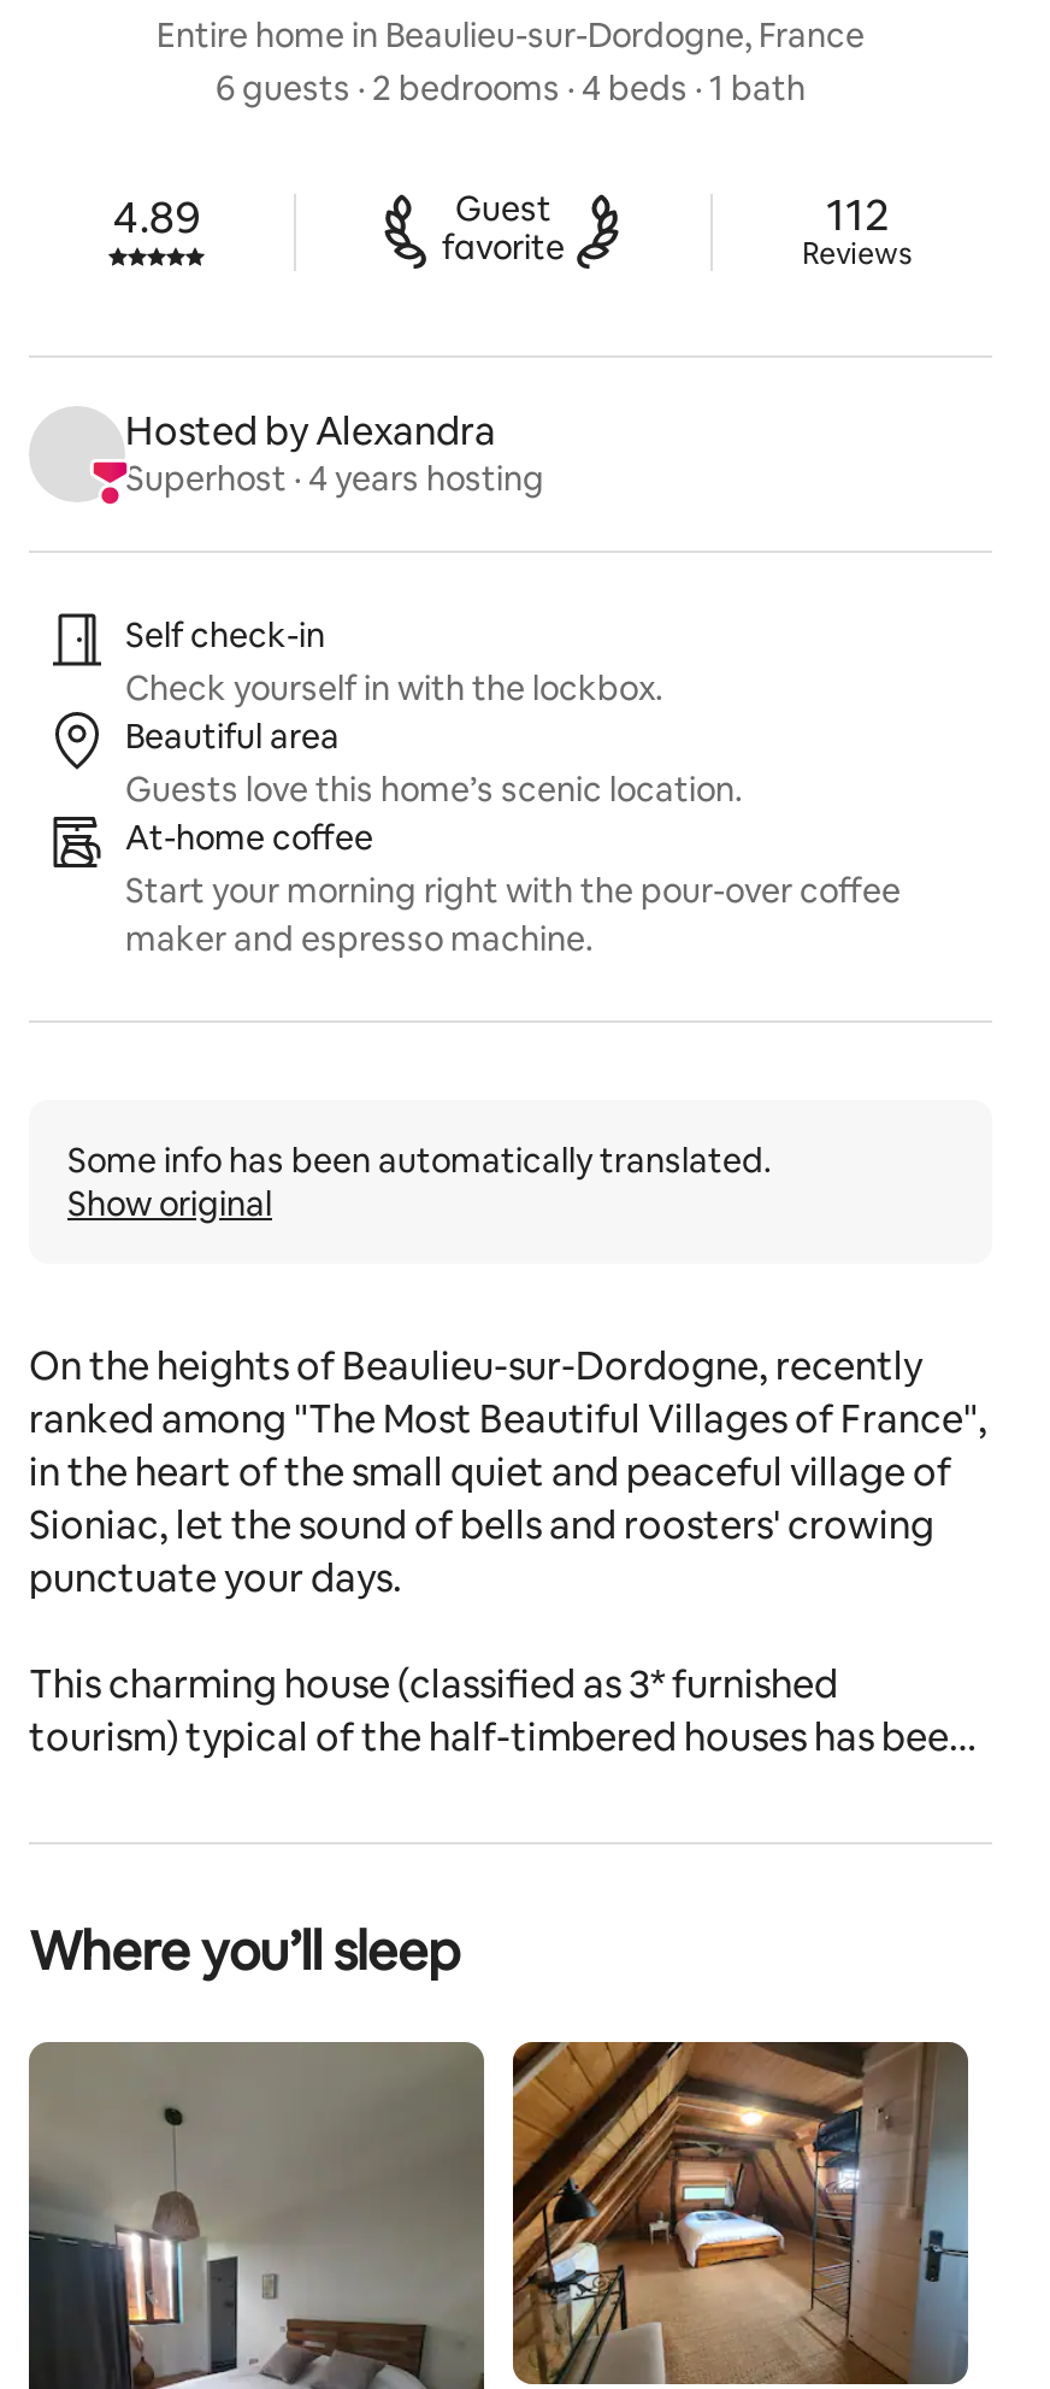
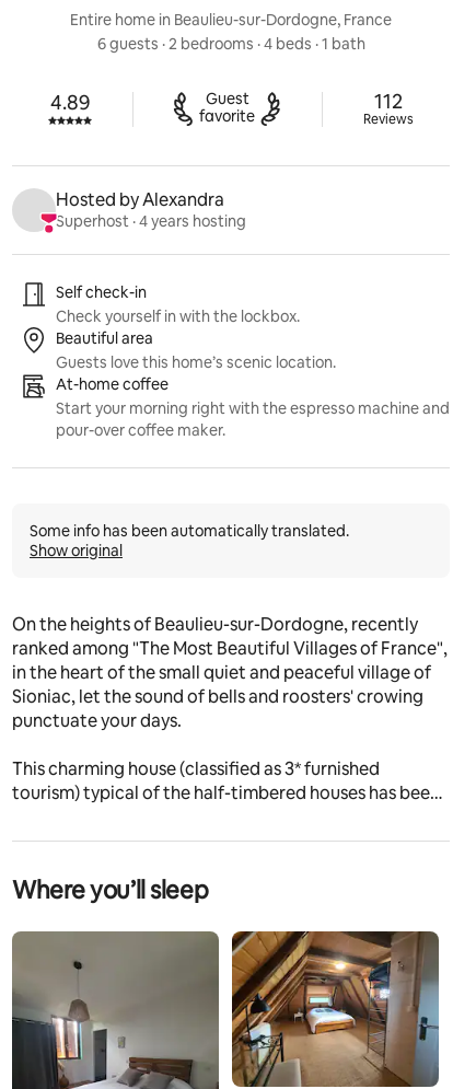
- Start your morning right with the pour-over coffee
- maker and espresso machine.
+ Start your morning right with the espresso machine and
+ pour-over coffee maker.
